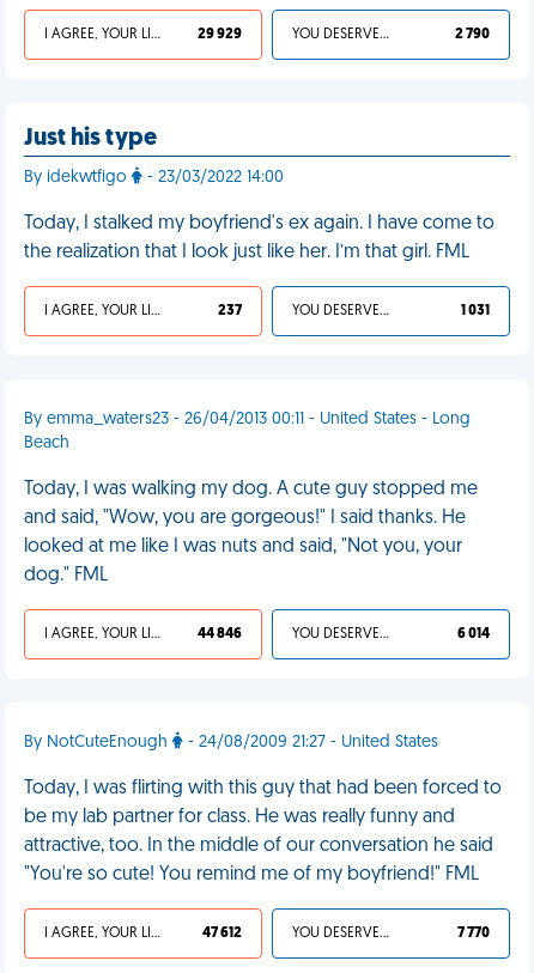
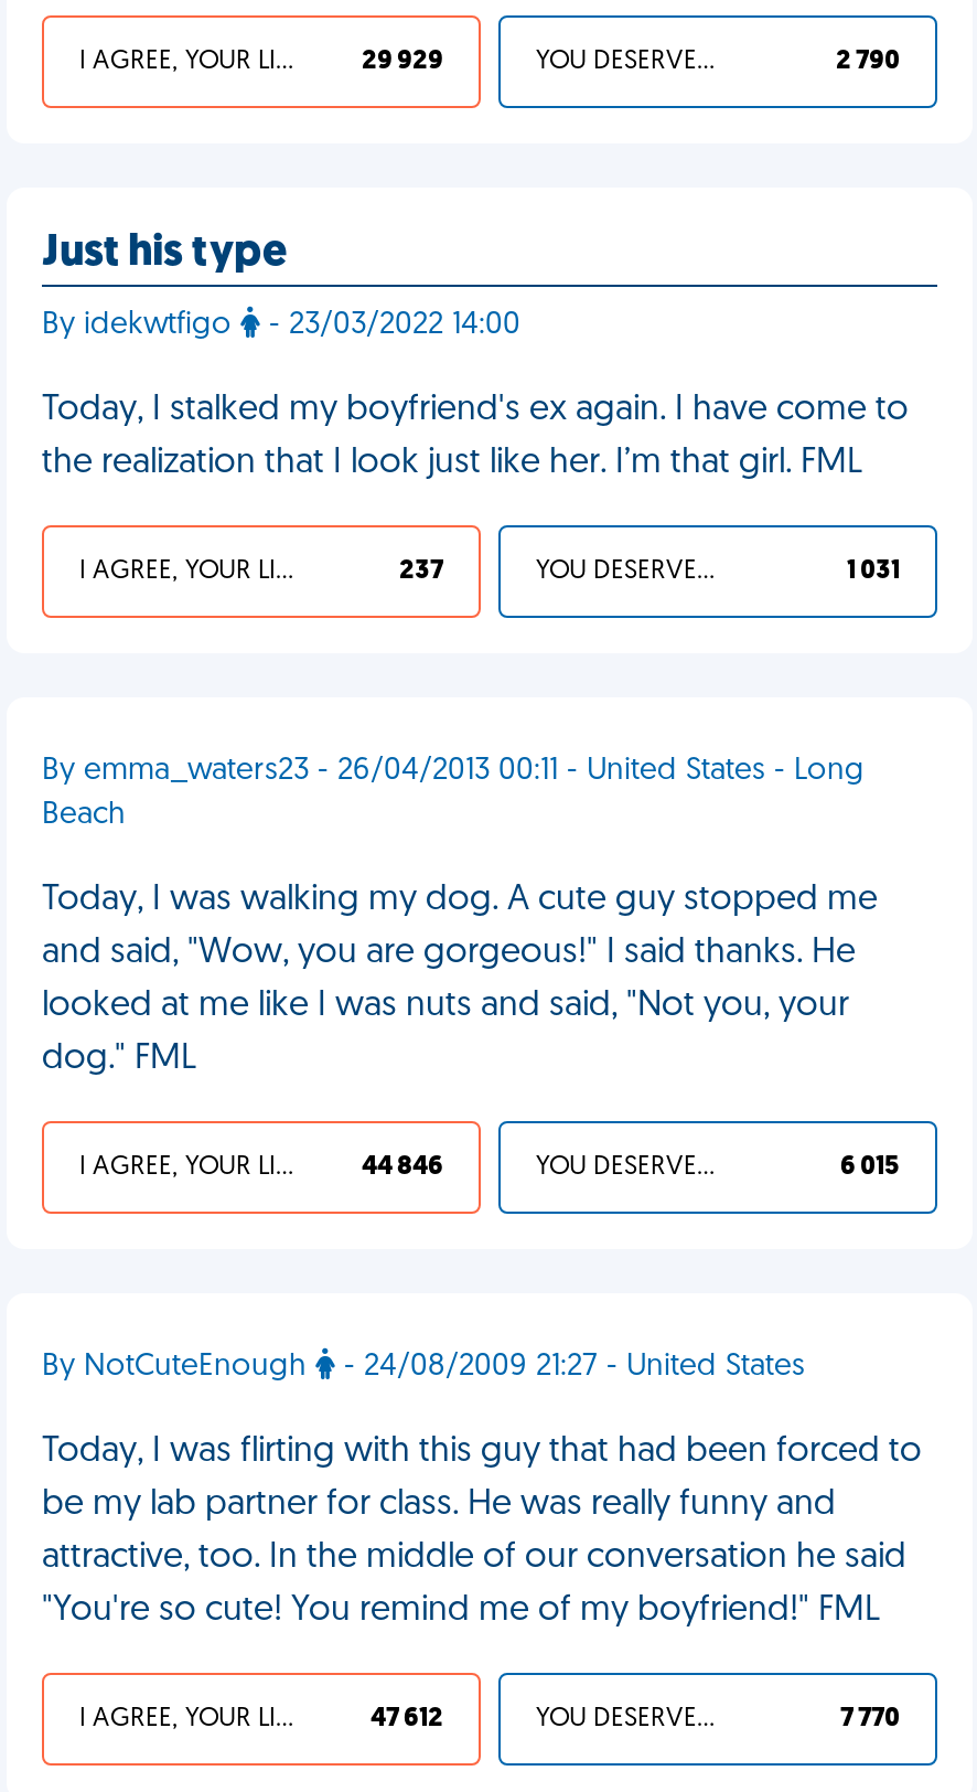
- 6 014
+ 6 015
